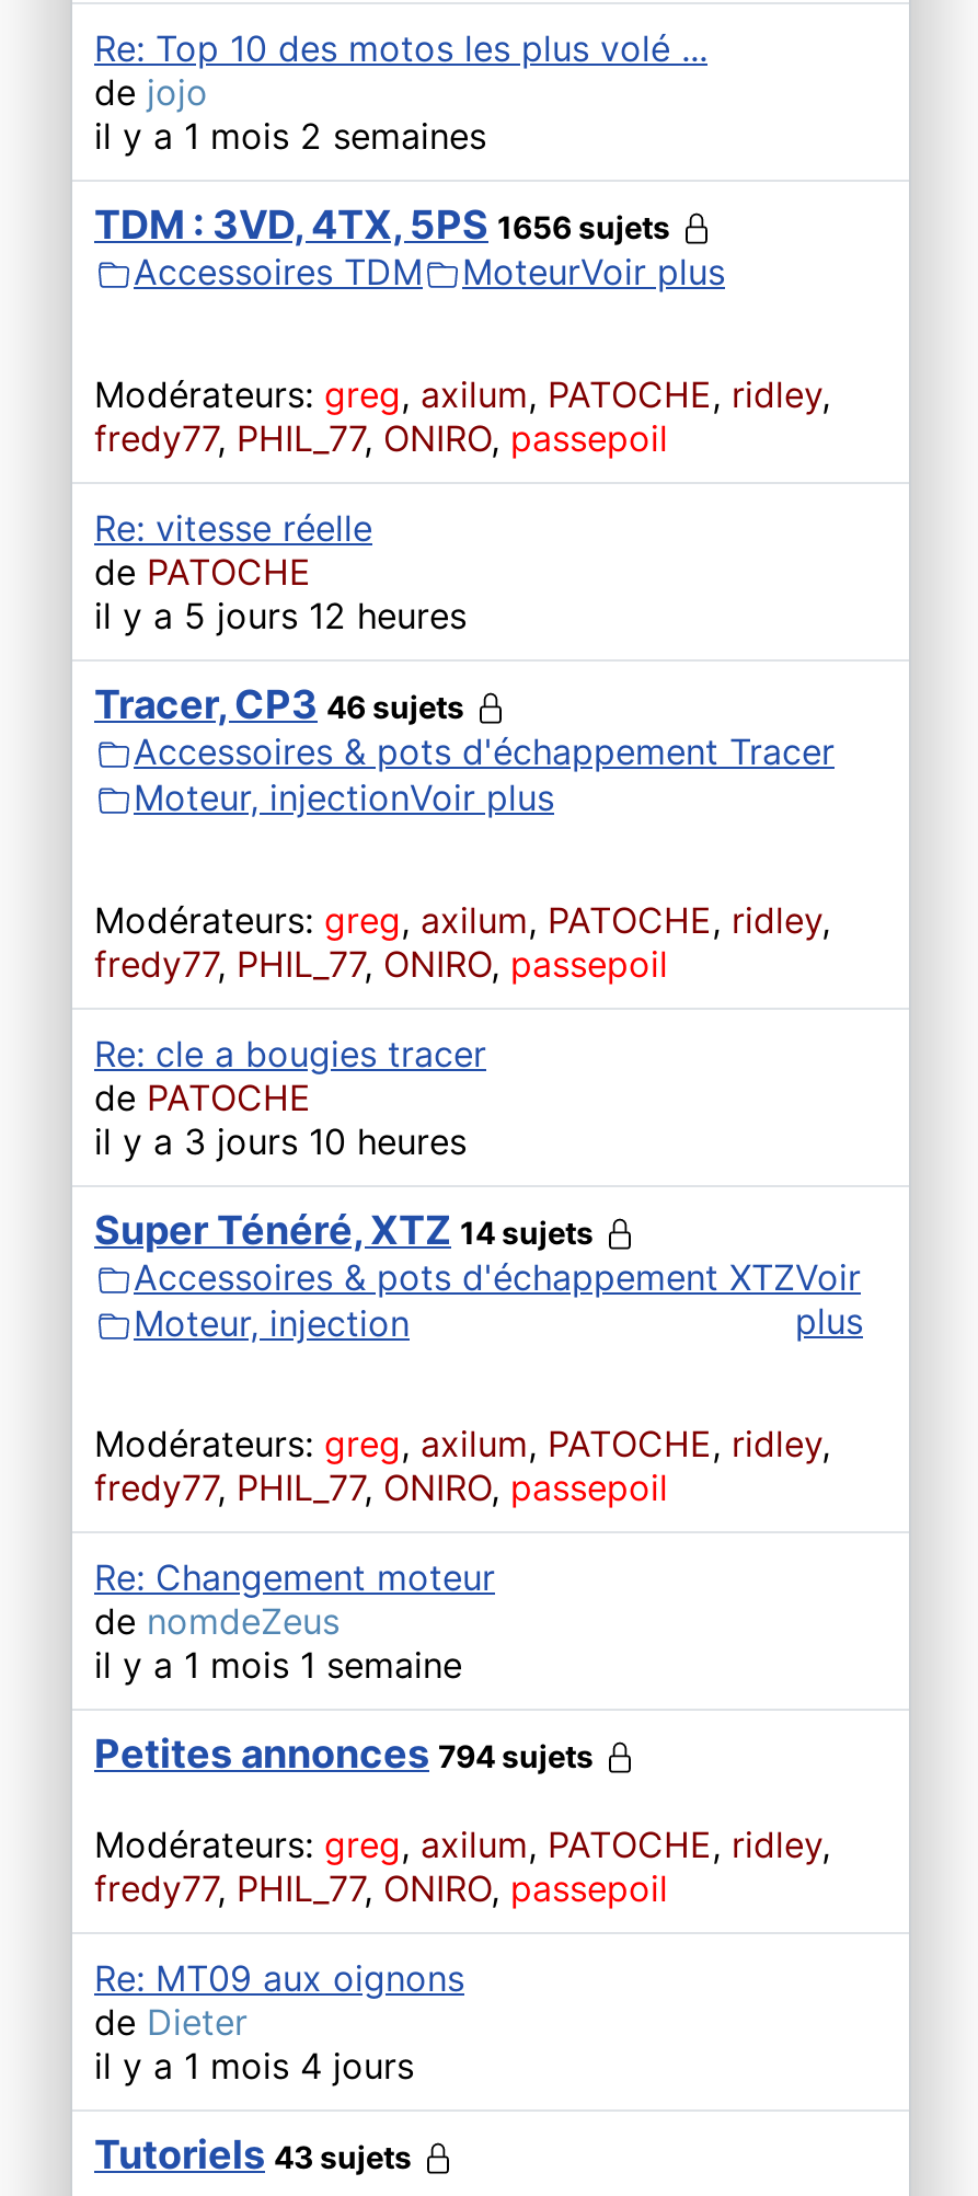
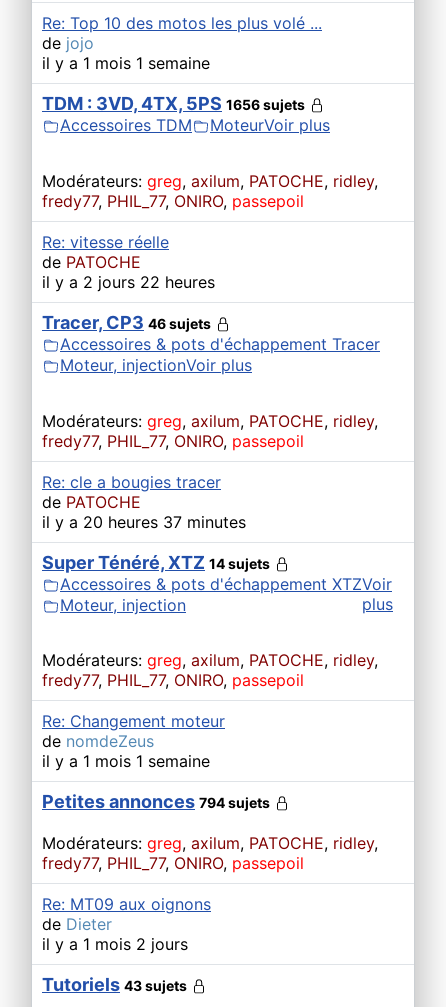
- il y a 1 mois 2 semaines
+ il y a 1 mois 1 semaine

- il y a 5 jours 12 heures
+ il y a 2 jours 22 heures

- il y a 3 jours 10 heures
+ il y a 20 heures 37 minutes

- il y a 1 mois 4 jours
+ il y a 1 mois 2 jours
